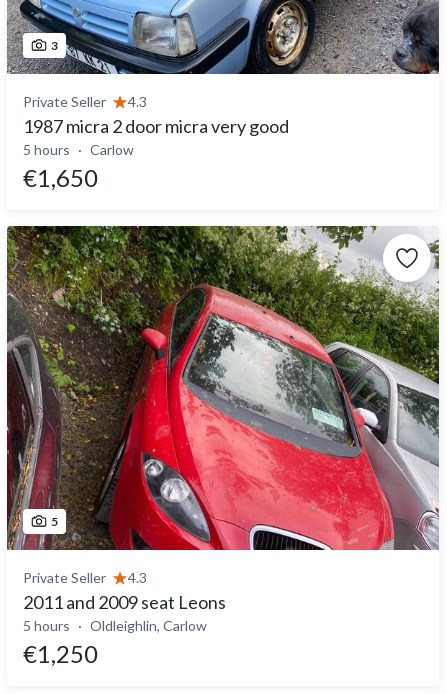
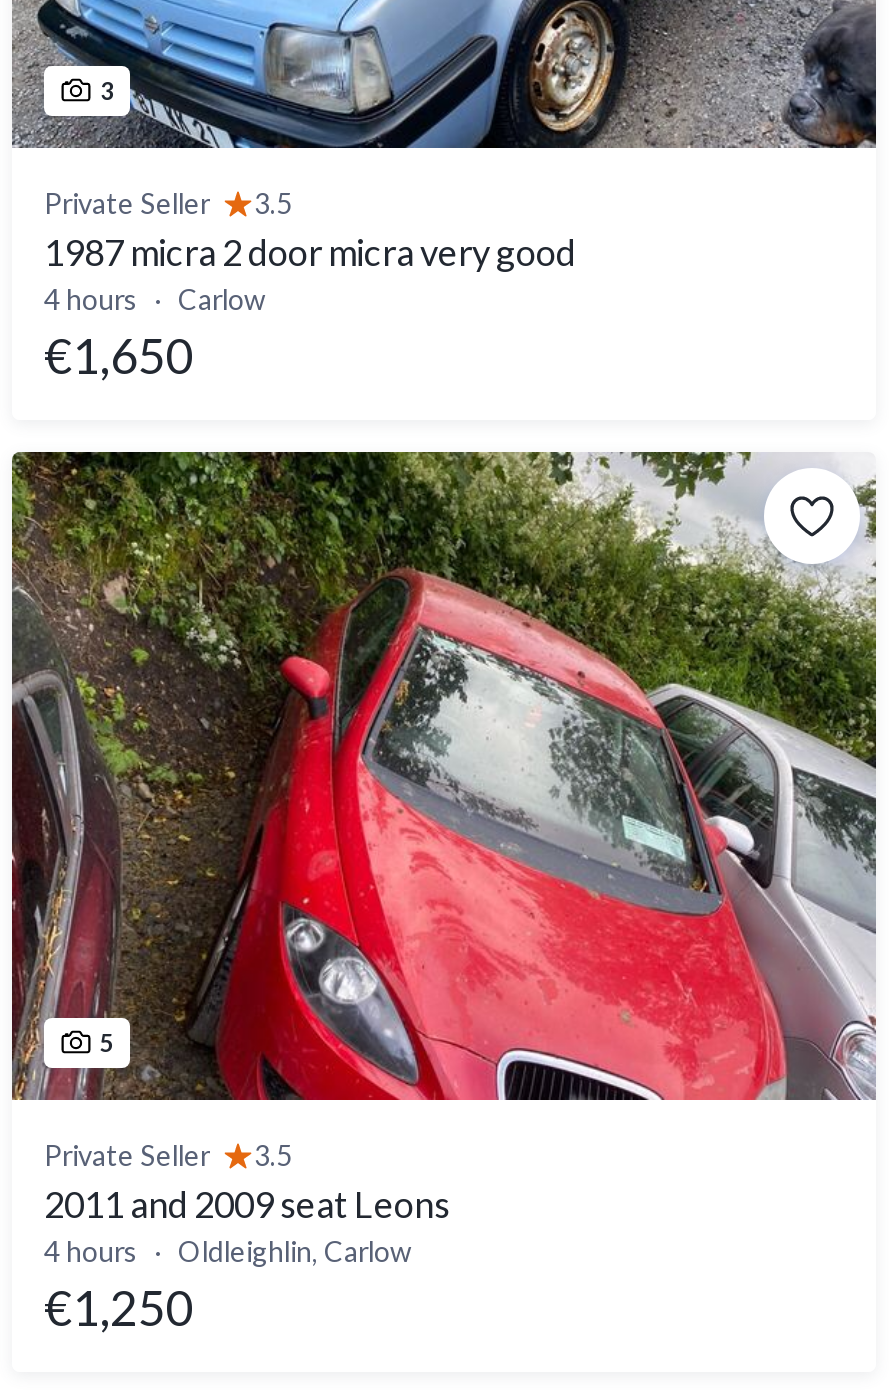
- Private Seller 4.3
+ Private Seller 3.5

- 5 hours Carlow
+ 4 hours Carlow

- Private Seller 4.3
+ Private Seller 3.5

- 5 hours Oldleighlin, Carlow
+ 4 hours Oldleighlin, Carlow
